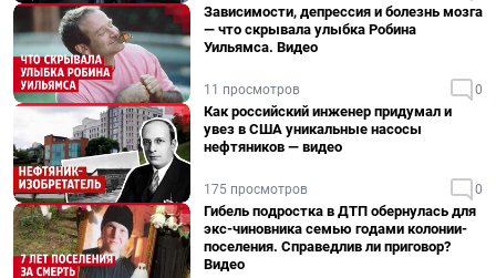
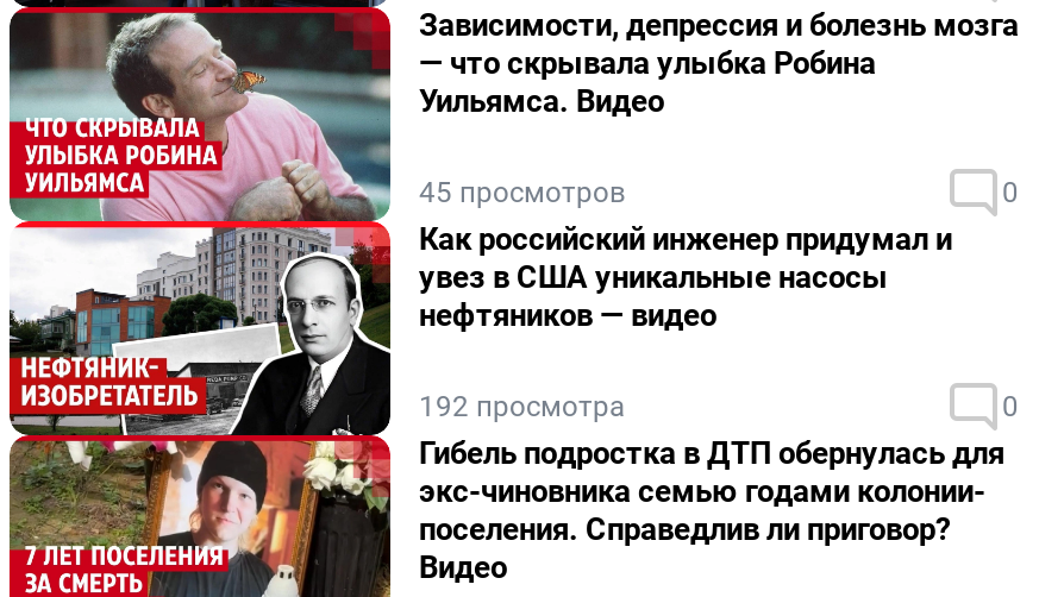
- 11 просмотров
+ 45 просмотров

- 175 просмотров
+ 192 просмотра
